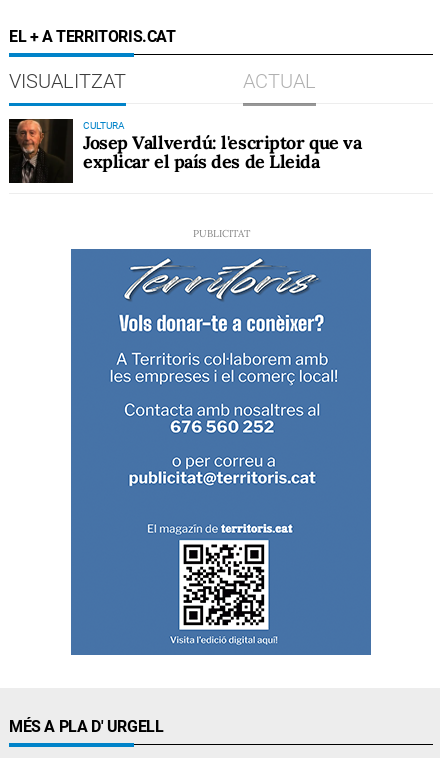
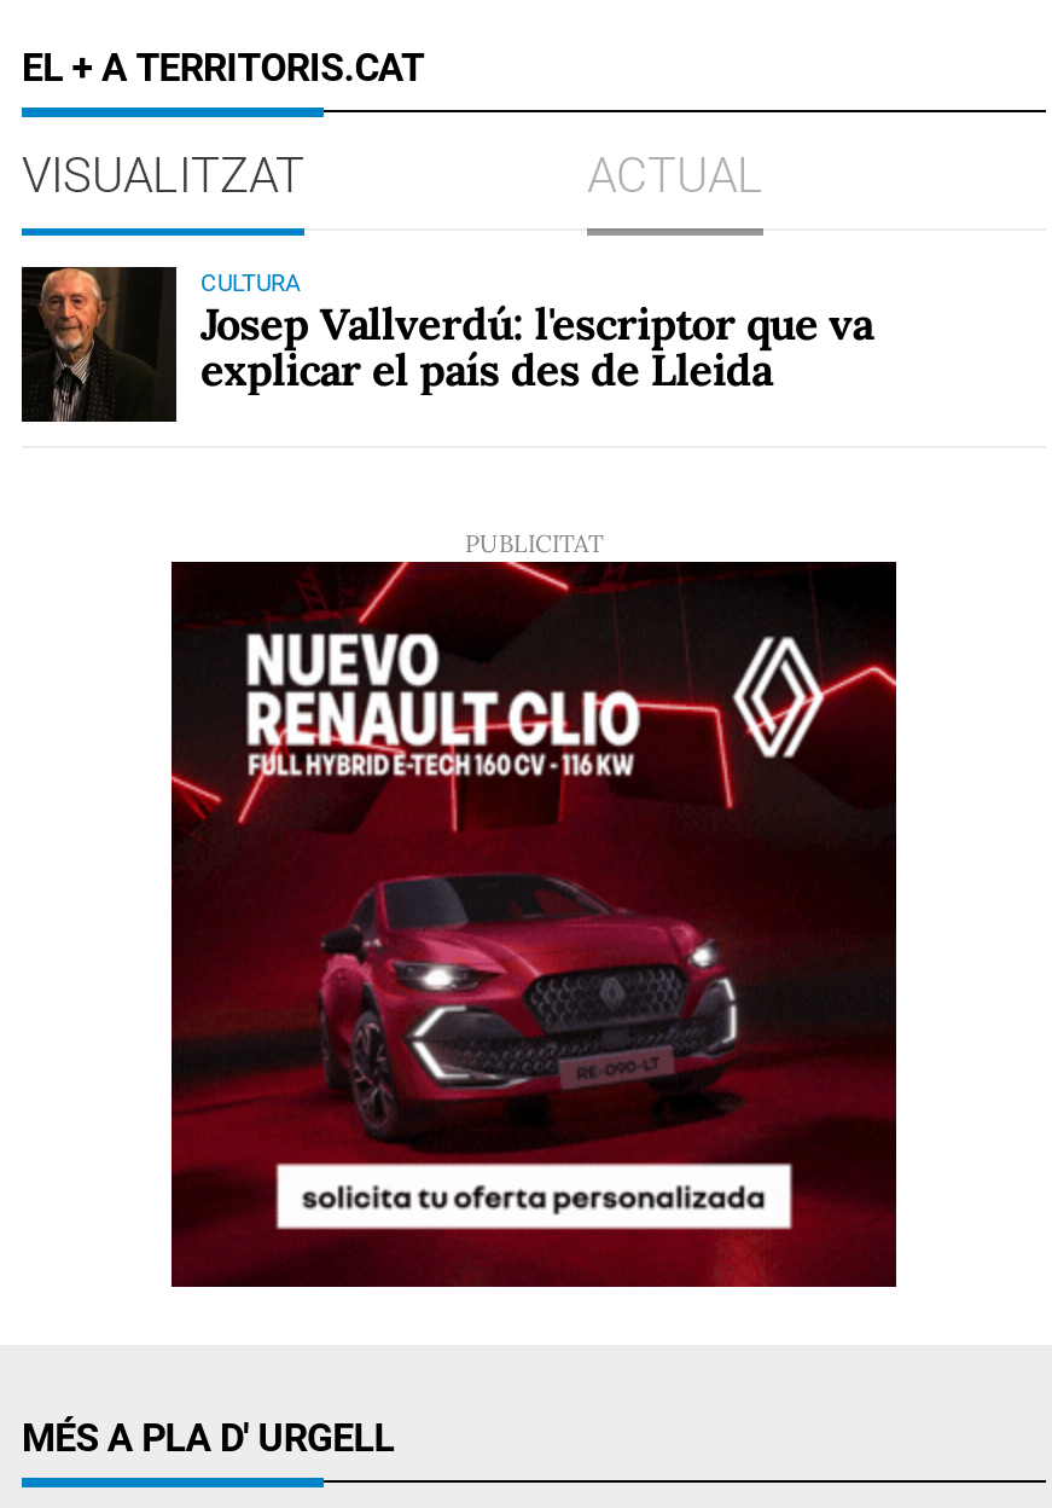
- [image]
+ [image]
